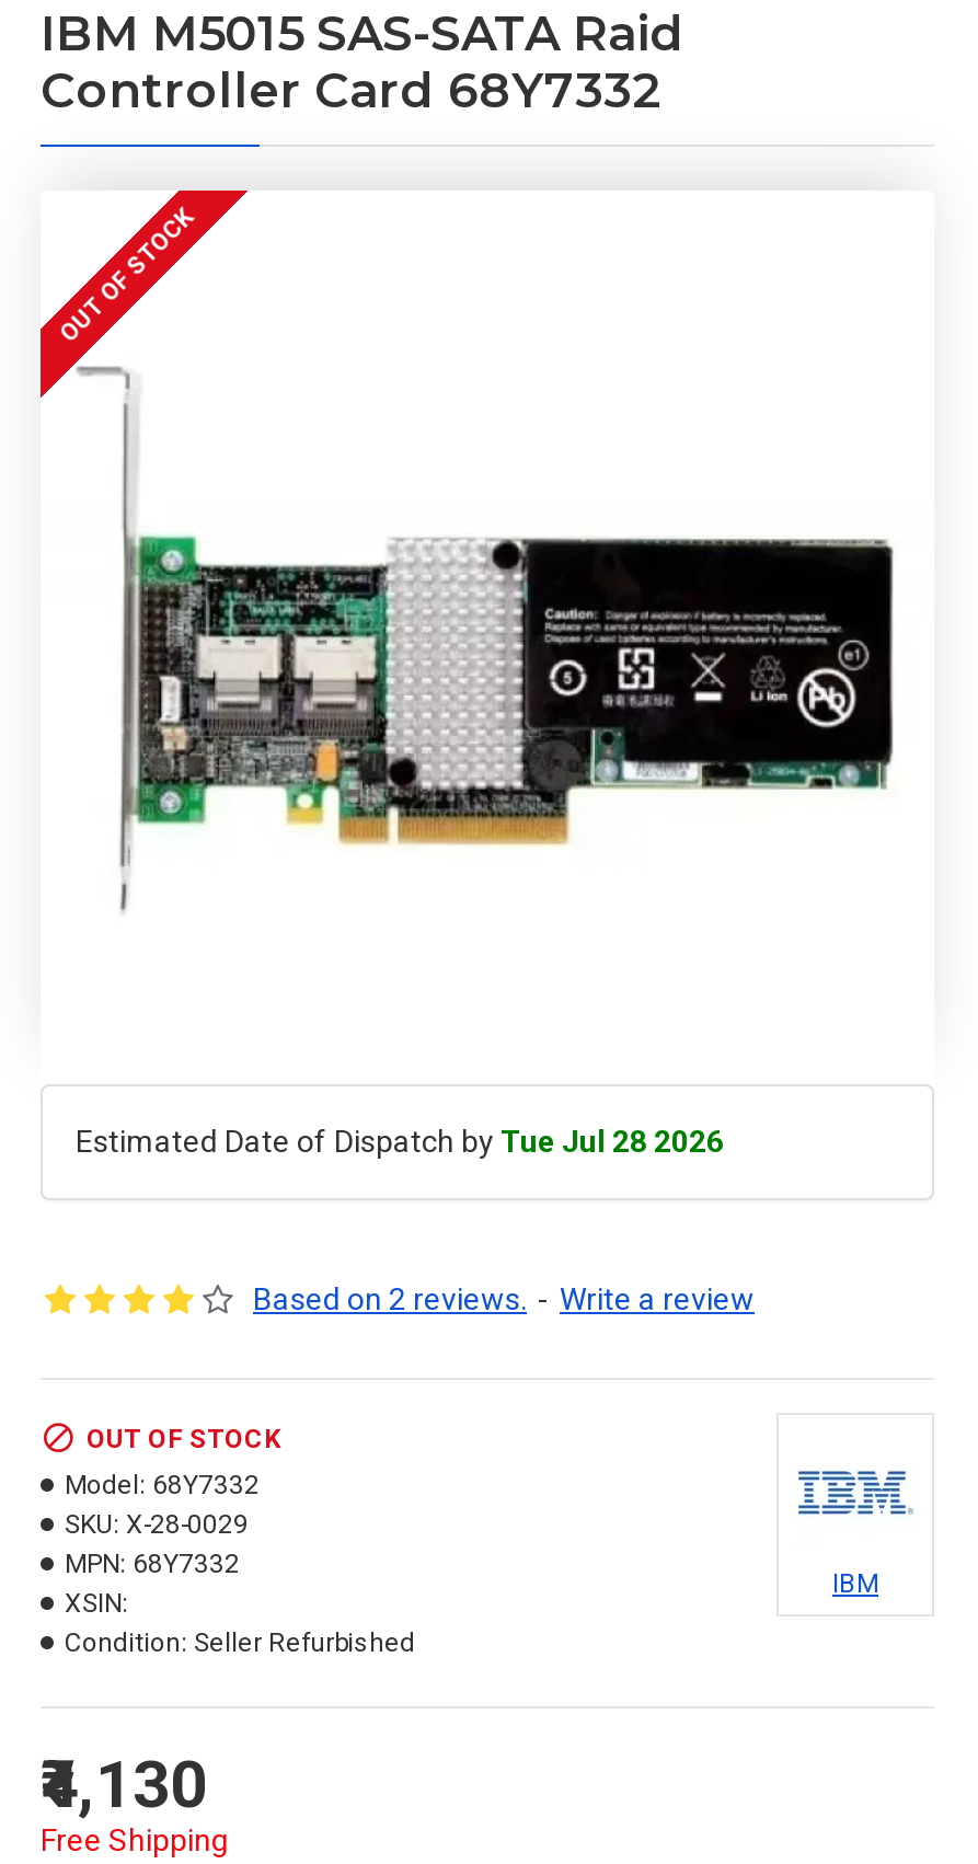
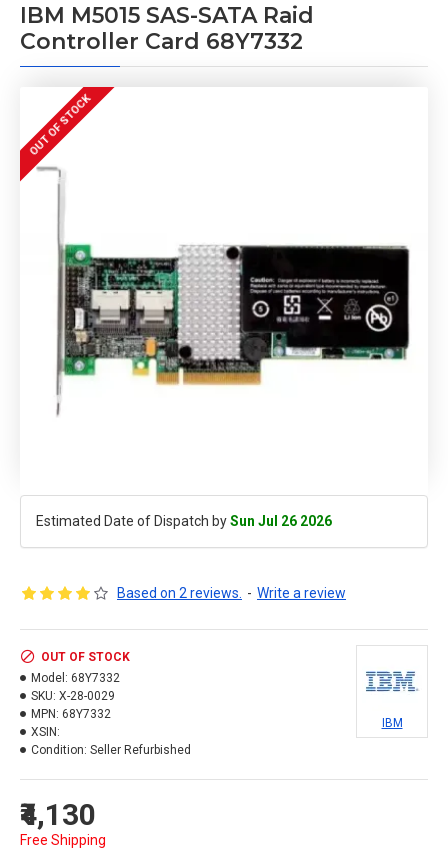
- Estimated Date of Dispatch by Tue Jul 28 2026
+ Estimated Date of Dispatch by Sun Jul 26 2026
